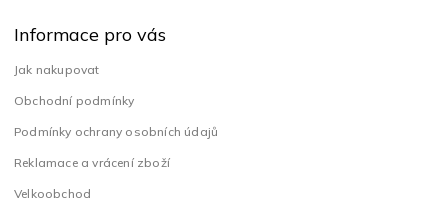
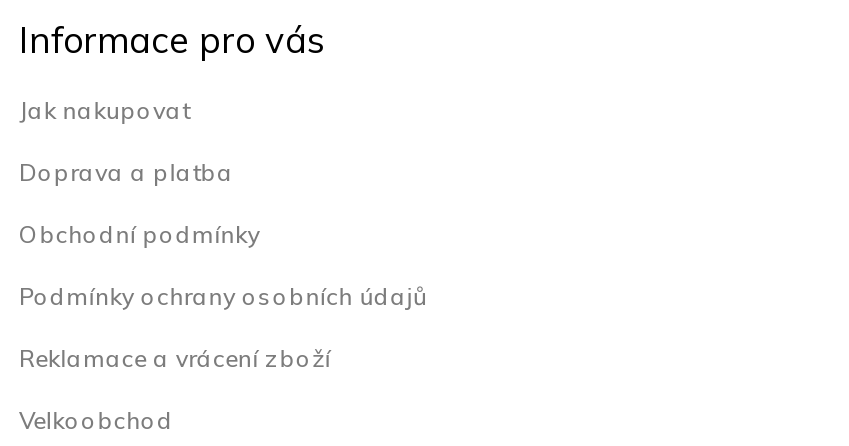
+ Doprava a platba
